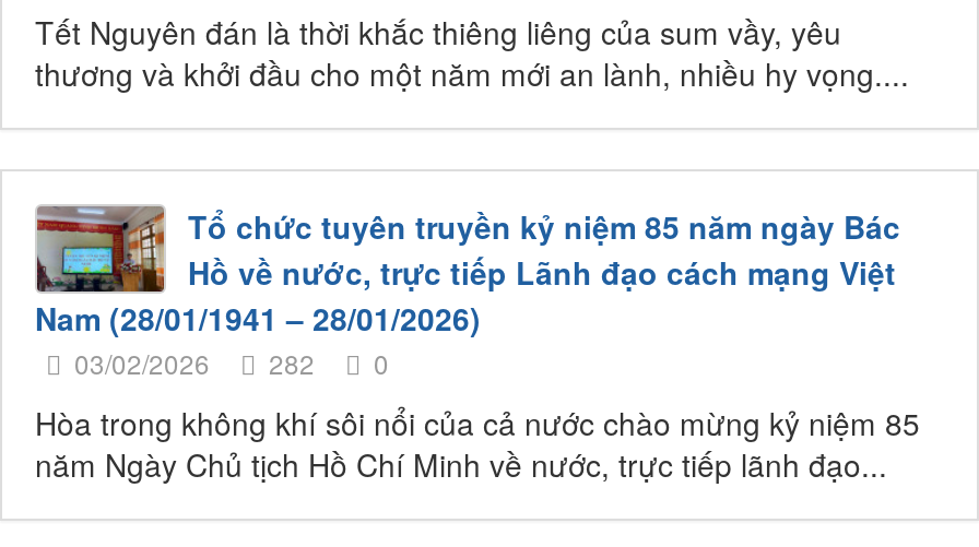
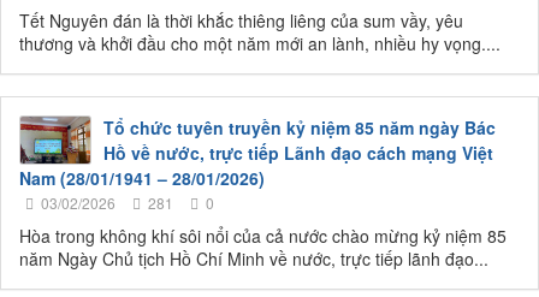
- 03/02/2026 282 0
+ 03/02/2026 281 0
